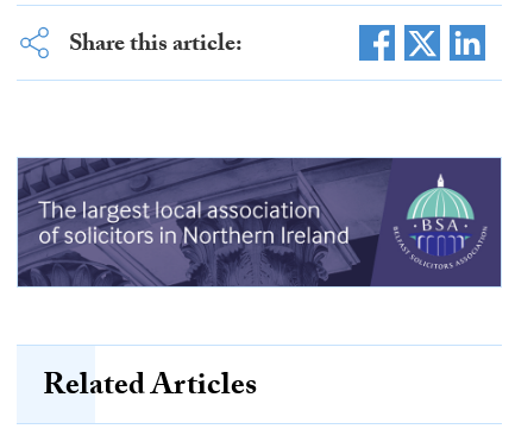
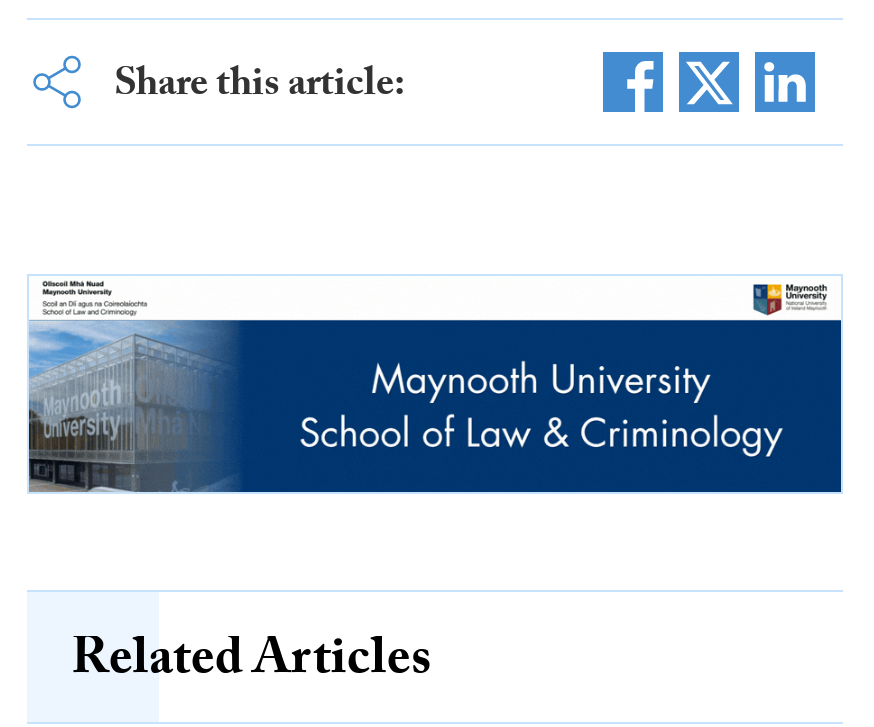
- [image]
+ [image]
